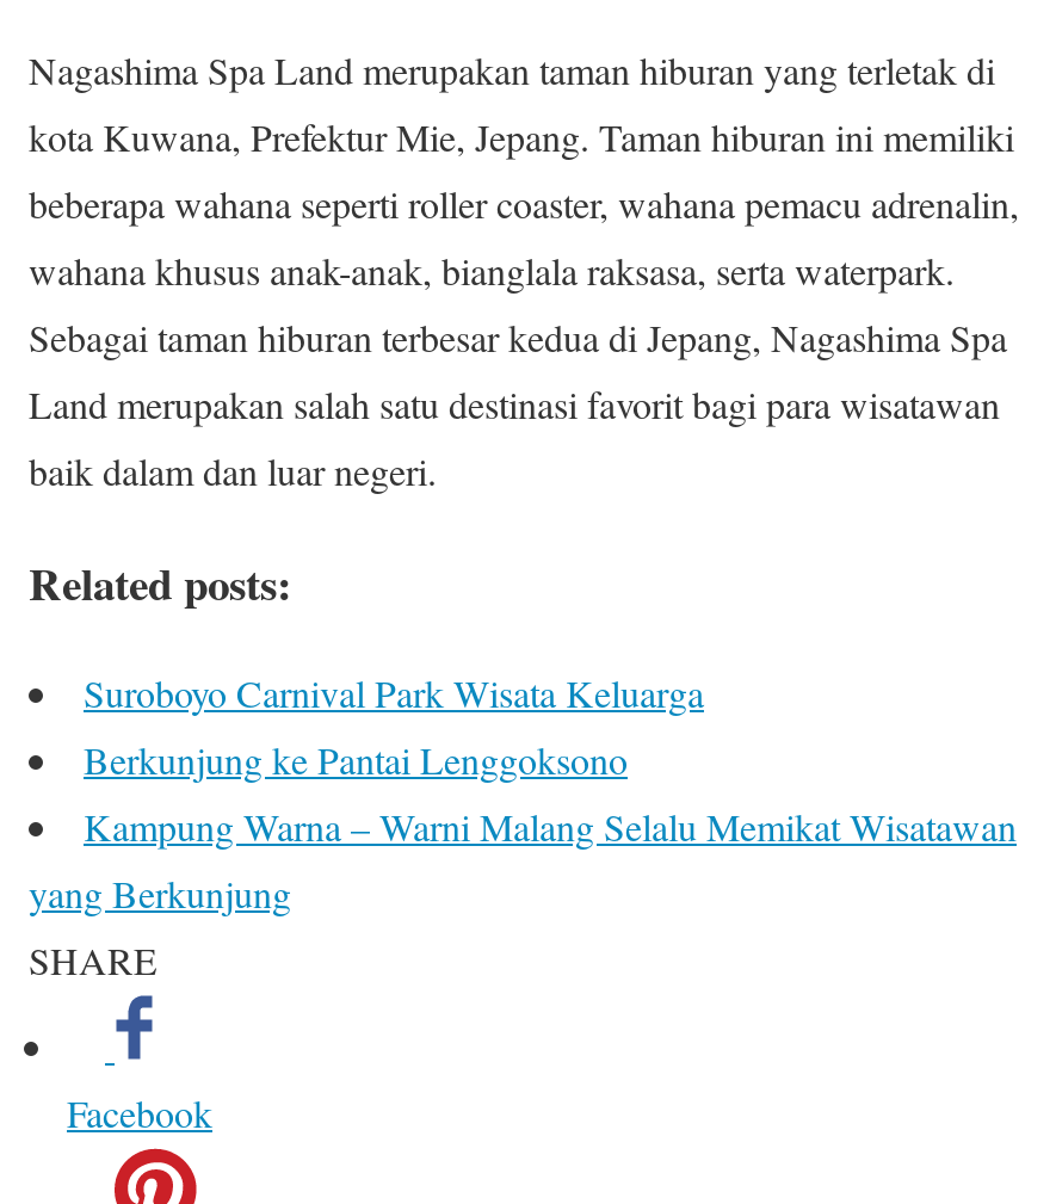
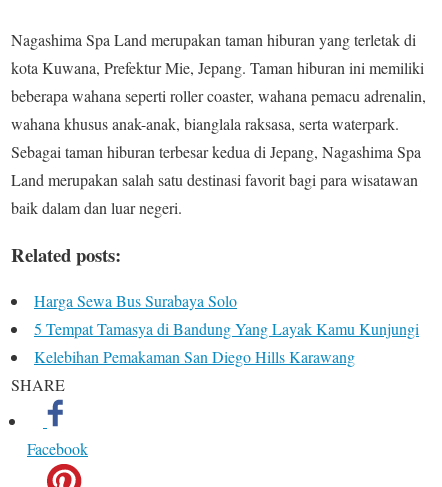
- Suroboyo Carnival Park Wisata Keluarga
- Berkunjung ke Pantai Lenggoksono
- Kampung Warna – Warni Malang Selalu Memikat Wisatawan
- yang Berkunjung
+ Harga Sewa Bus Surabaya Solo
+ 5 Tempat Tamasya di Bandung Yang Layak Kamu Kunjungi
+ Kelebihan Pemakaman San Diego Hills Karawang
